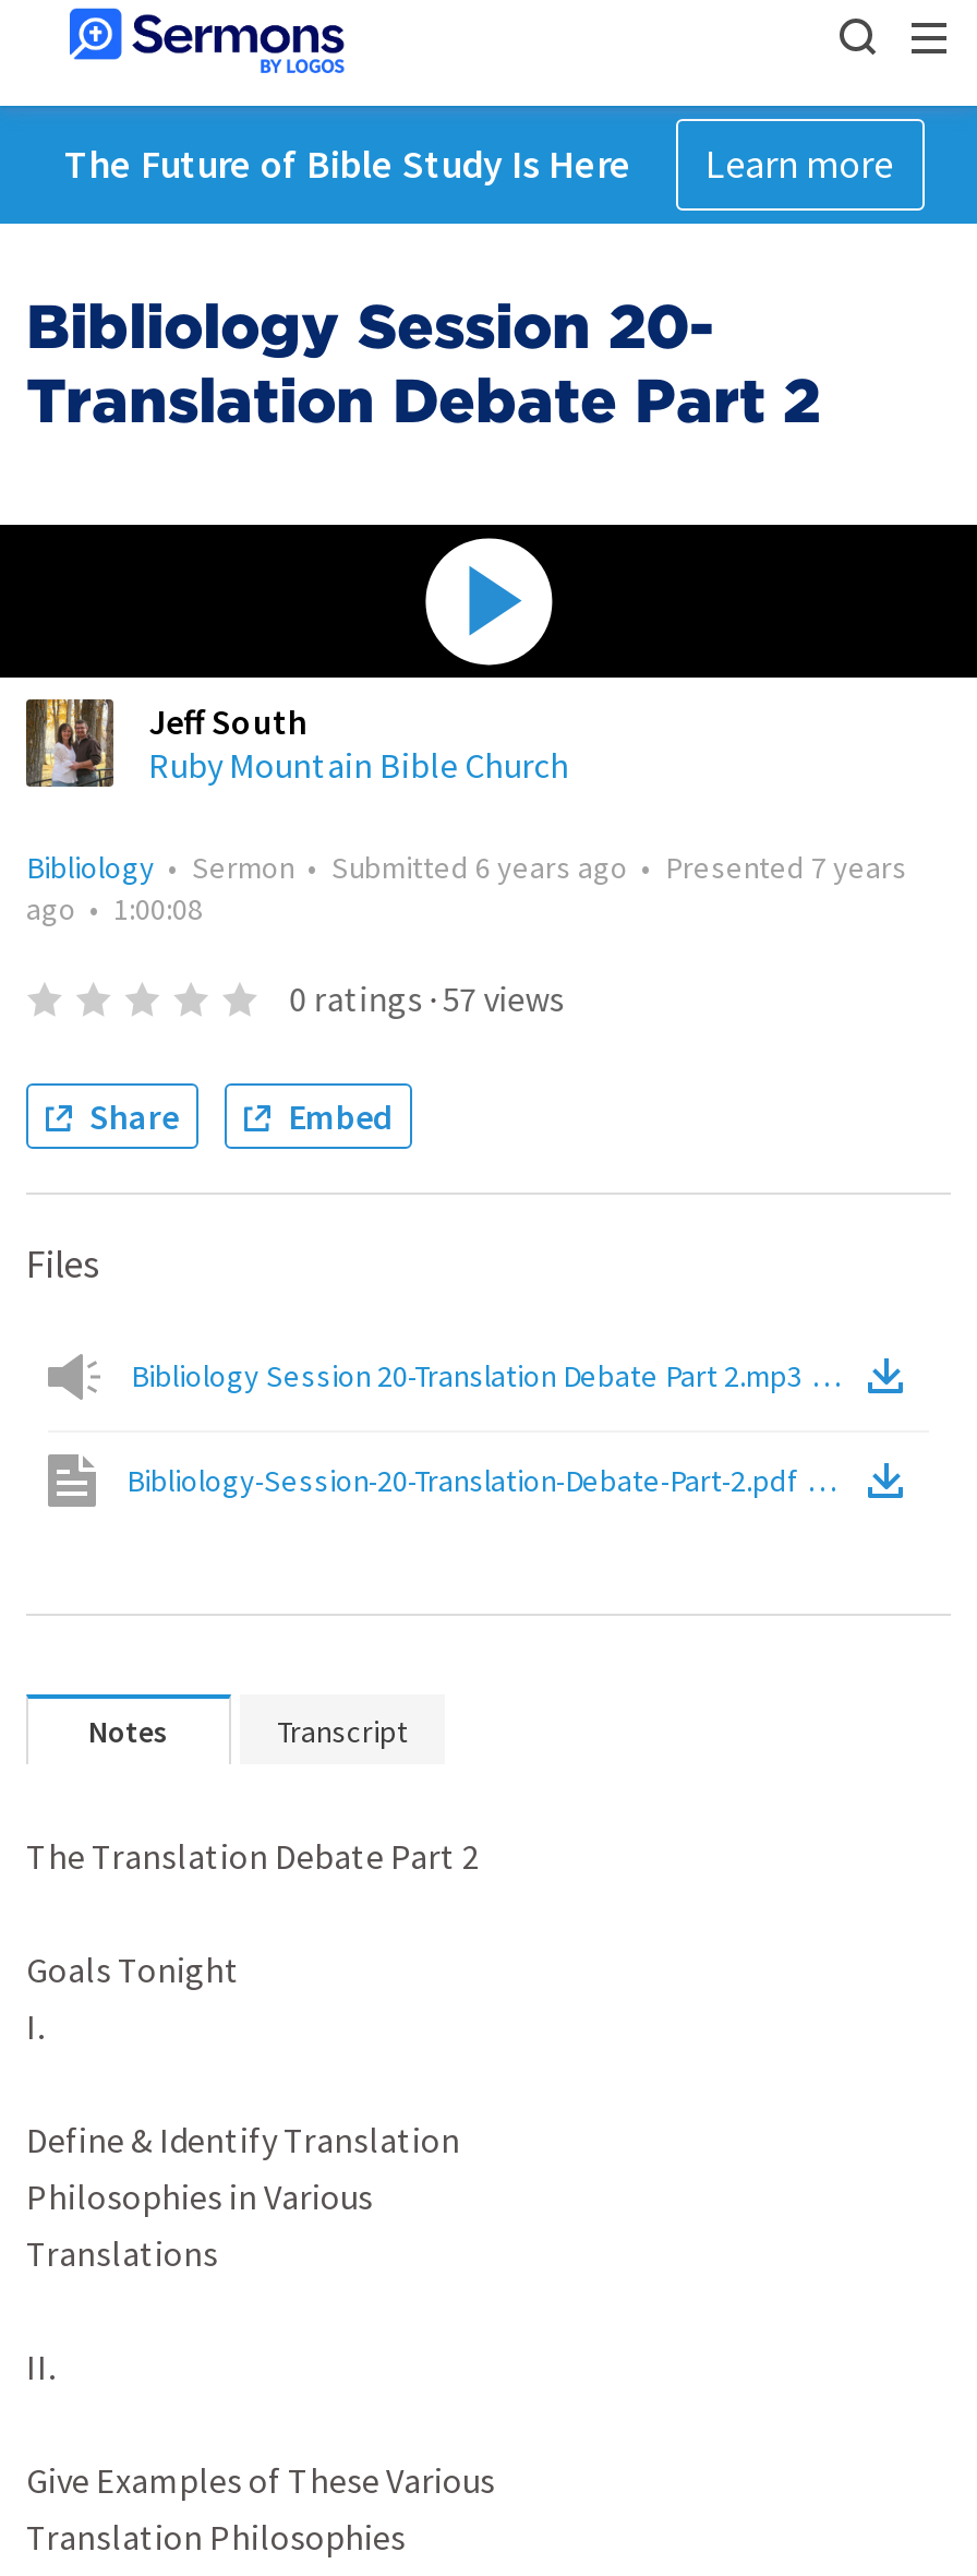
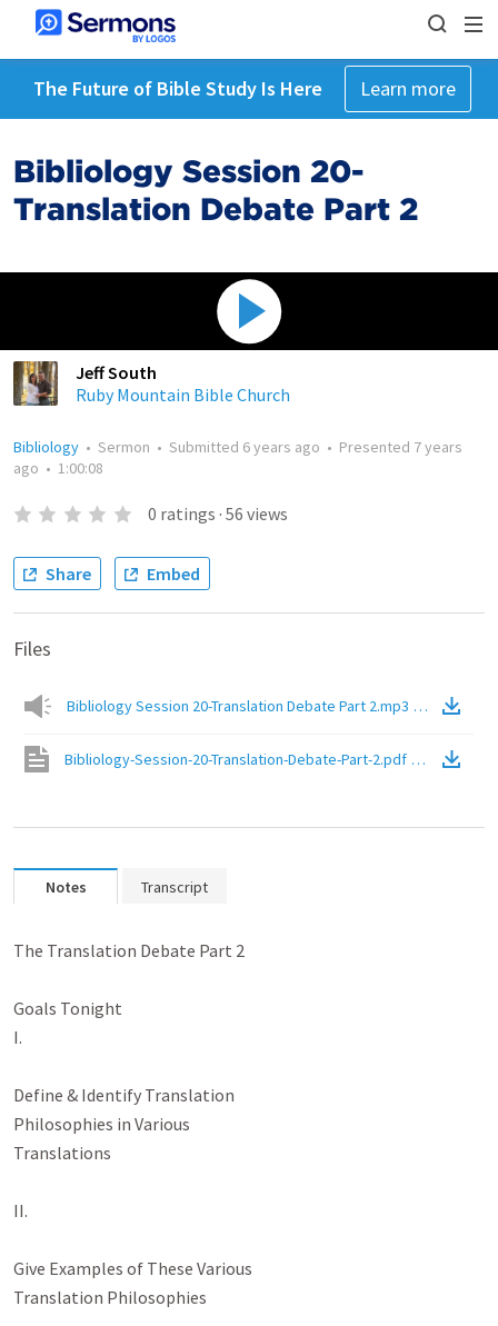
- 0 ratings · 57 views
+ 0 ratings · 56 views
